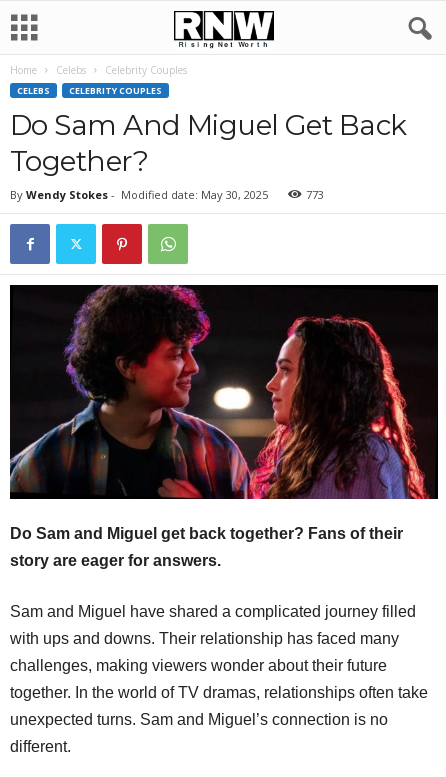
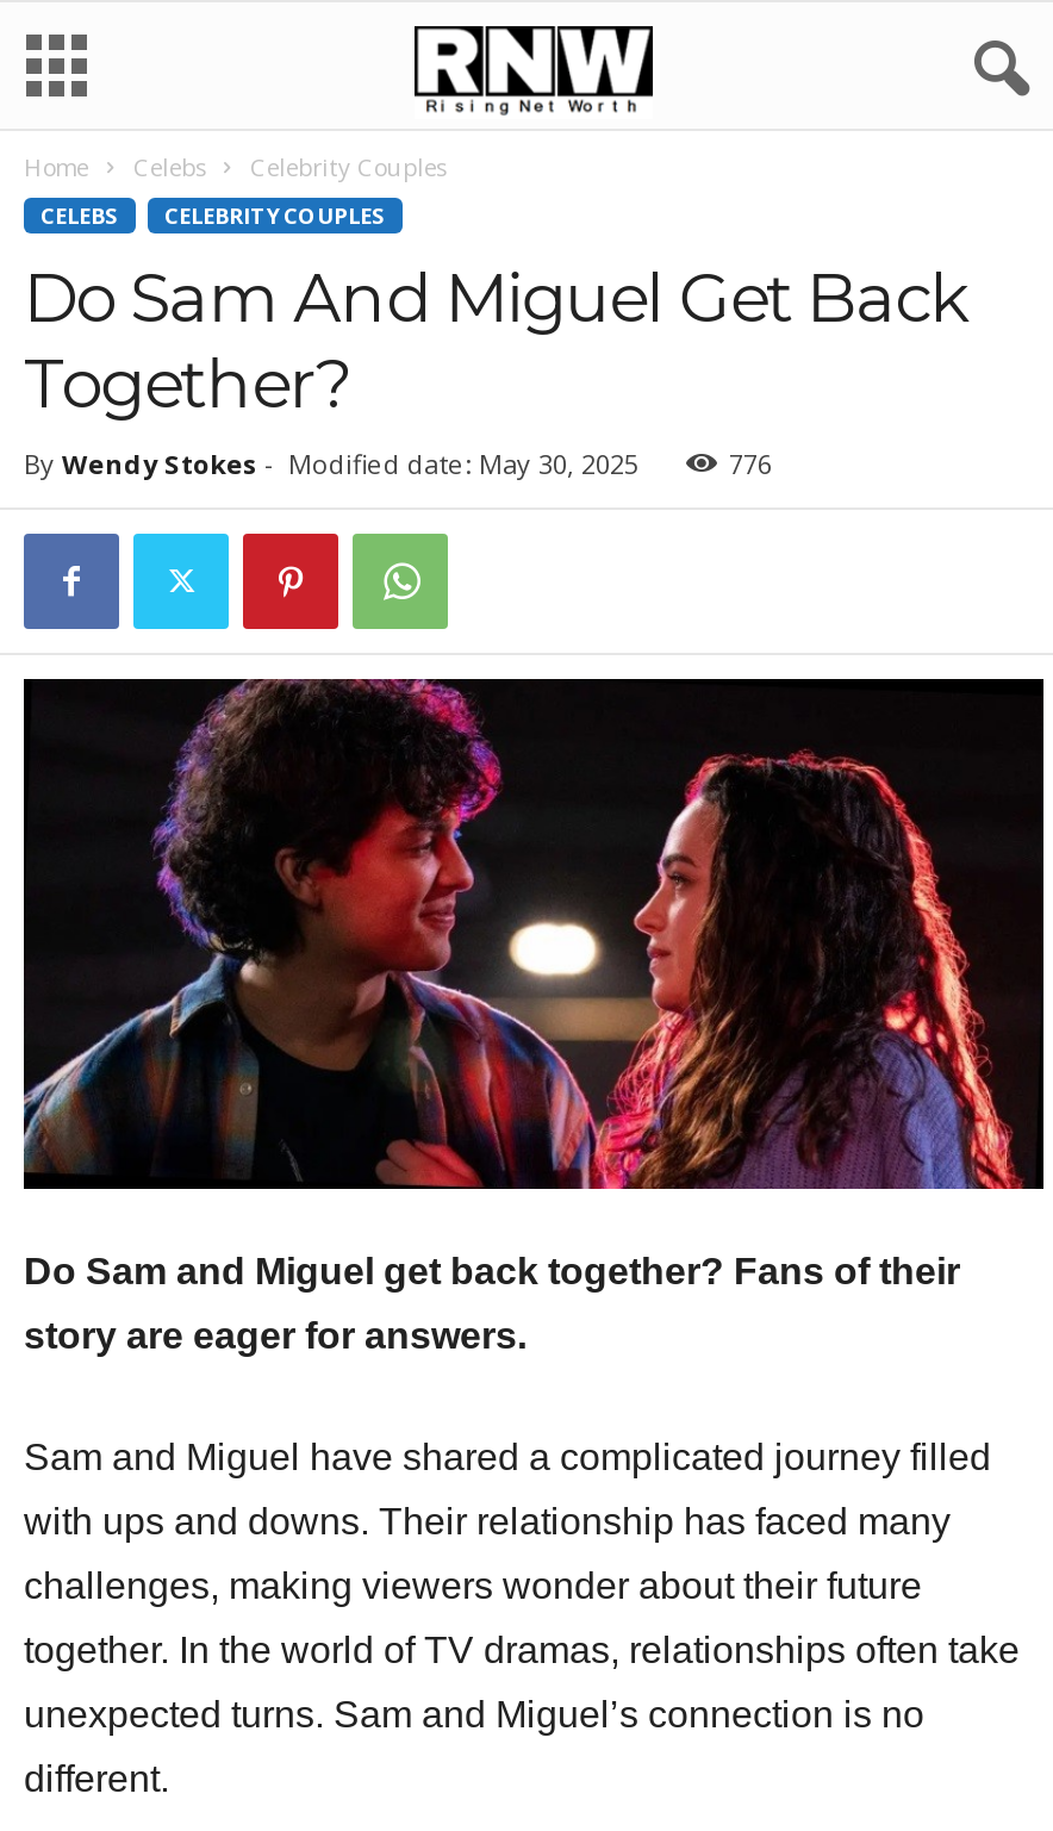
- 773
+ 776
